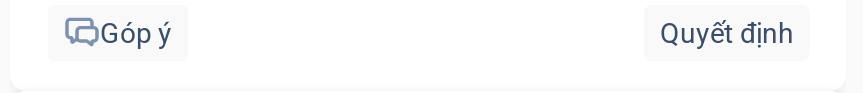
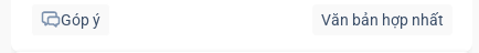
- Quyết định
+ Văn bản hợp nhất
